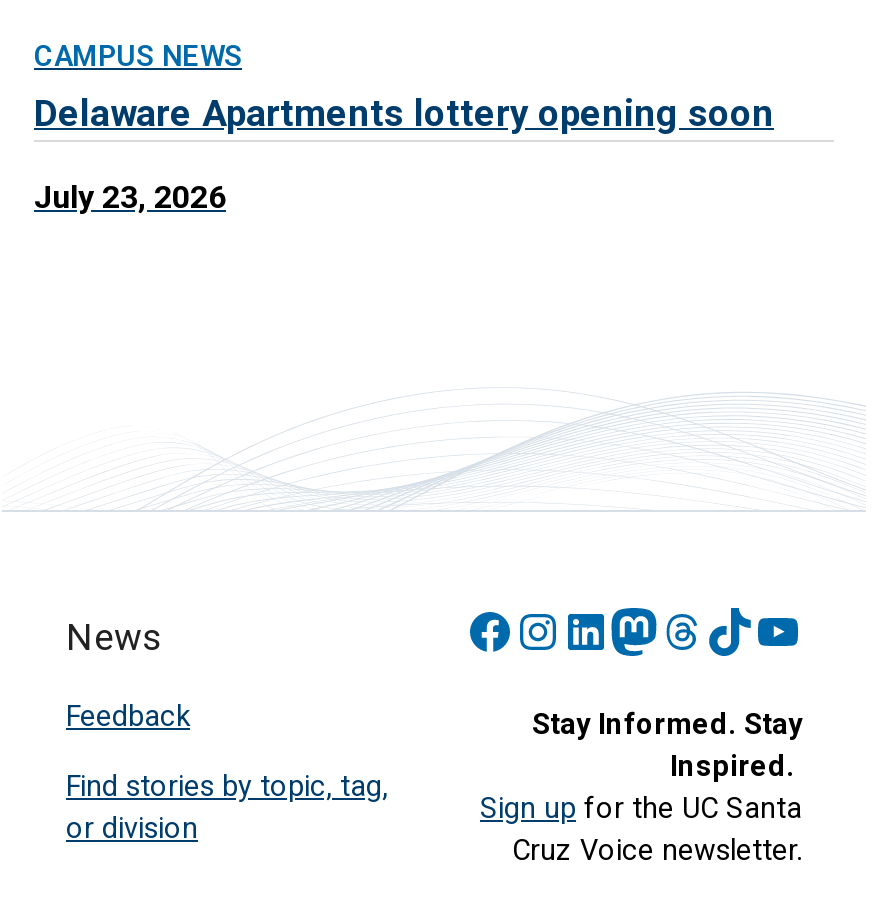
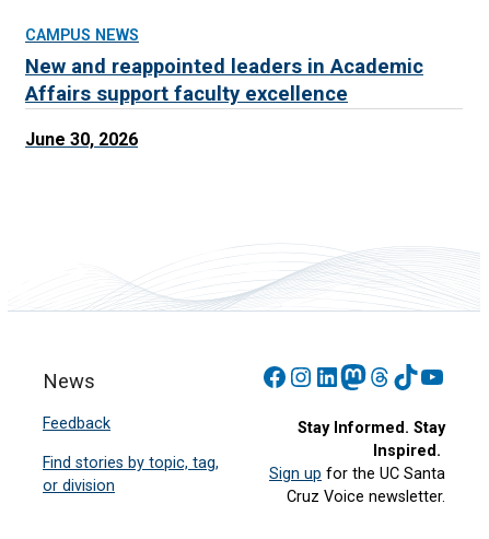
- Delaware Apartments lottery opening soon
+ New and reappointed leaders in Academic
+ Affairs support faculty excellence

- July 23, 2026
+ June 30, 2026
